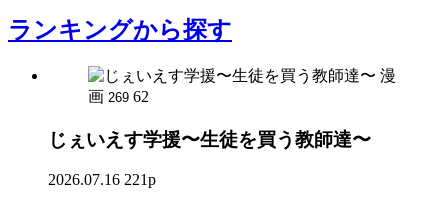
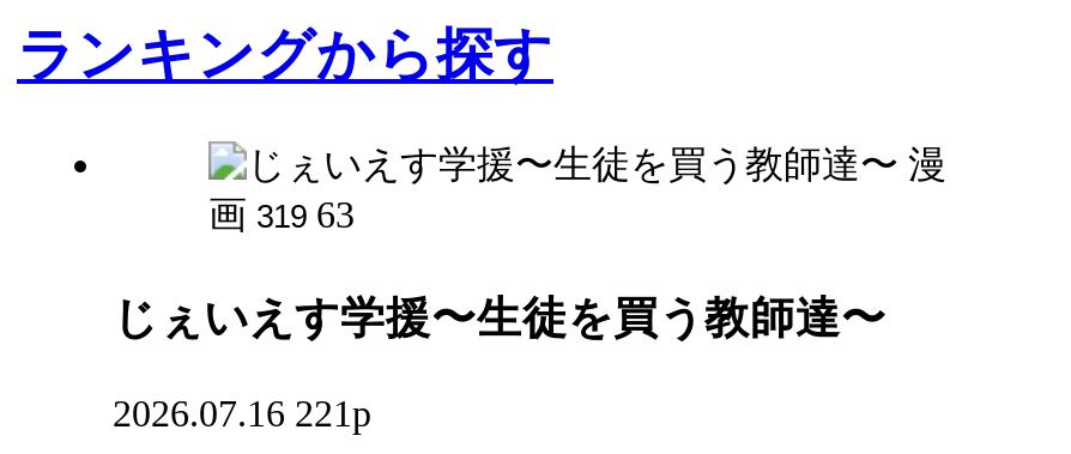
- 画 269 62
+ 画 319 63
